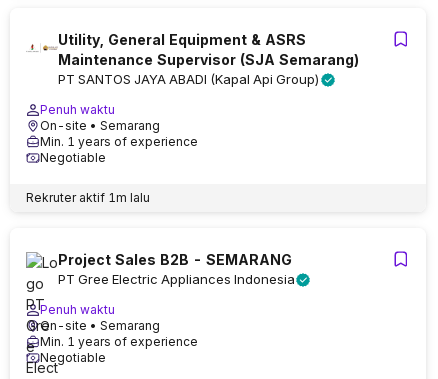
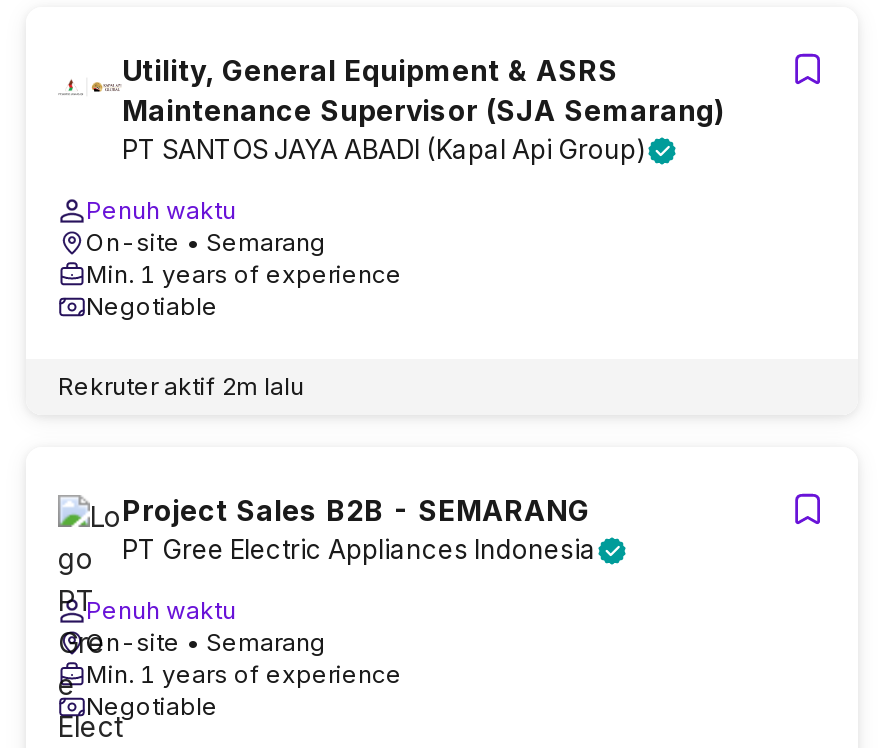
- Rekruter aktif 1m lalu
+ Rekruter aktif 2m lalu
